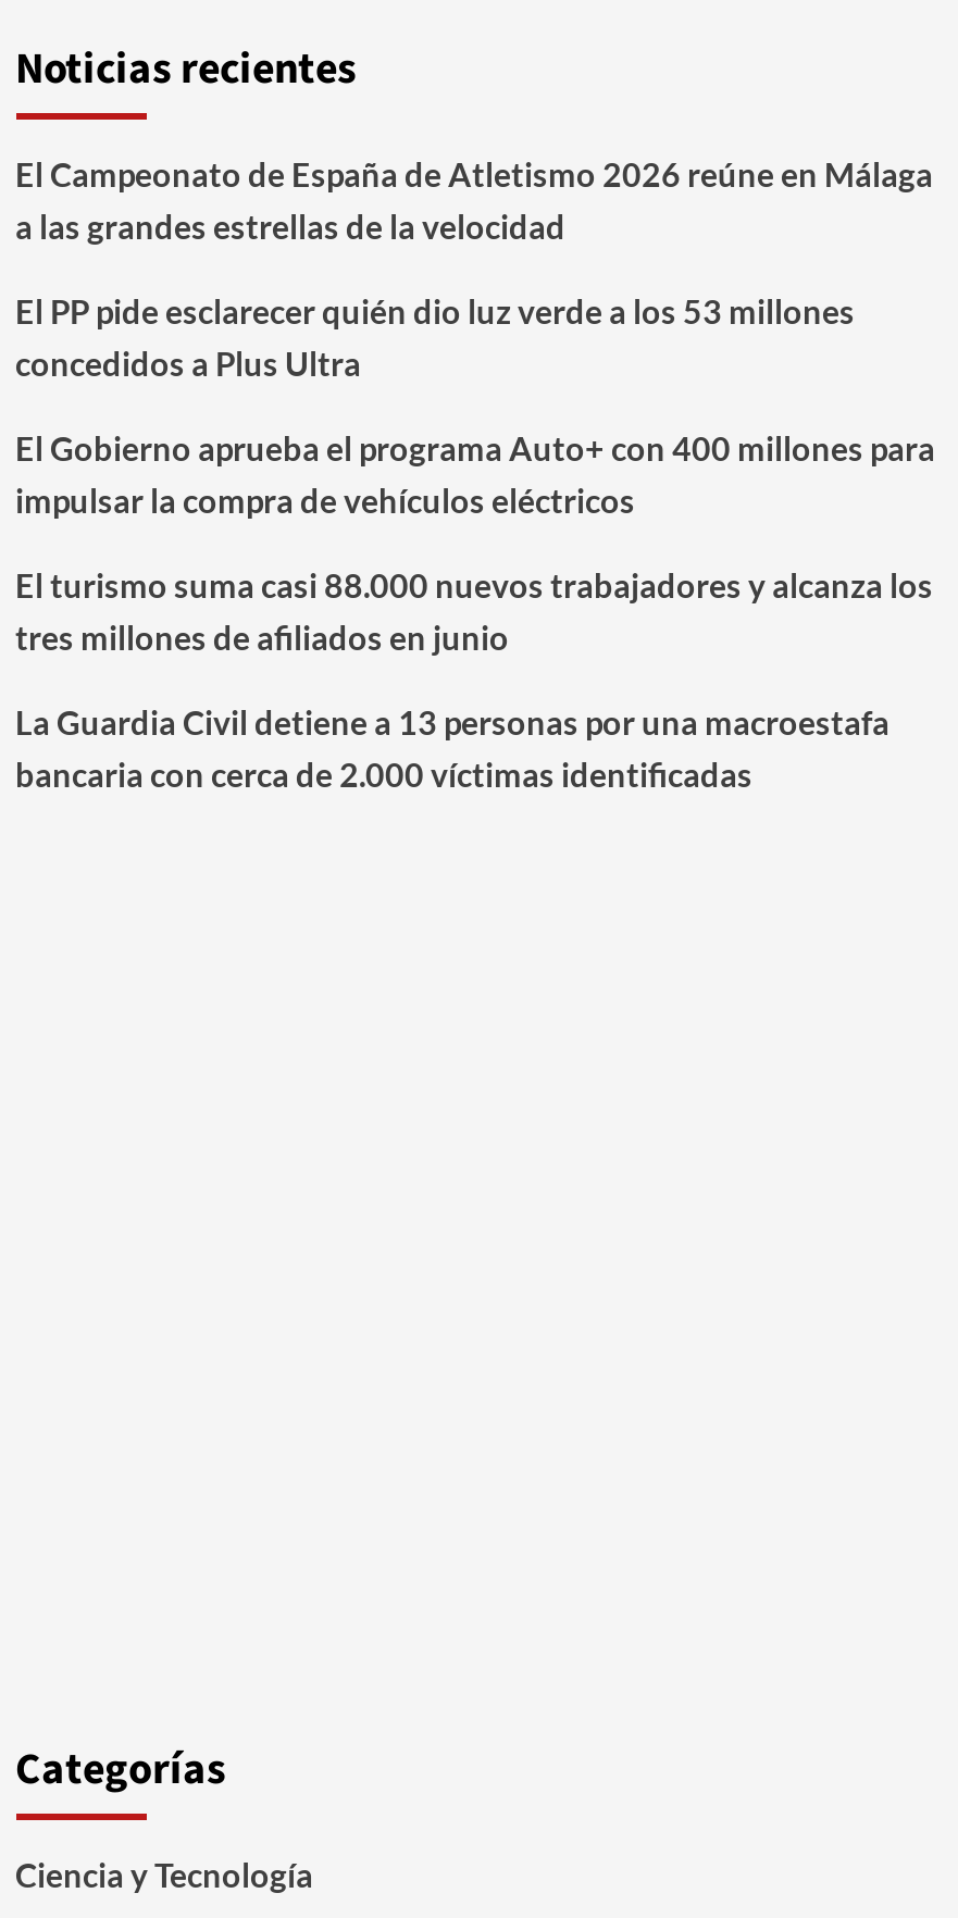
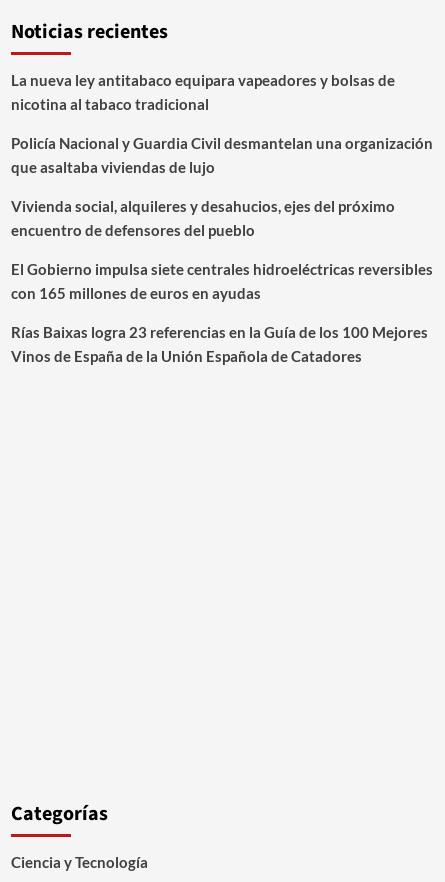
- El Campeonato de España de Atletismo 2026 reúne en Málaga
- a las grandes estrellas de la velocidad
+ La nueva ley antitabaco equipara vapeadores y bolsas de
+ nicotina al tabaco tradicional

- El PP pide esclarecer quién dio luz verde a los 53 millones
- concedidos a Plus Ultra
+ Policía Nacional y Guardia Civil desmantelan una organización
+ que asaltaba viviendas de lujo

- El Gobierno aprueba el programa Auto+ con 400 millones para
- impulsar la compra de vehículos eléctricos
+ Vivienda social, alquileres y desahucios, ejes del próximo
+ encuentro de defensores del pueblo

- El turismo suma casi 88.000 nuevos trabajadores y alcanza los
- tres millones de afiliados en junio
+ El Gobierno impulsa siete centrales hidroeléctricas reversibles
+ con 165 millones de euros en ayudas

- La Guardia Civil detiene a 13 personas por una macroestafa
- bancaria con cerca de 2.000 víctimas identificadas
+ Rías Baixas logra 23 referencias en la Guía de los 100 Mejores
+ Vinos de España de la Unión Española de Catadores
